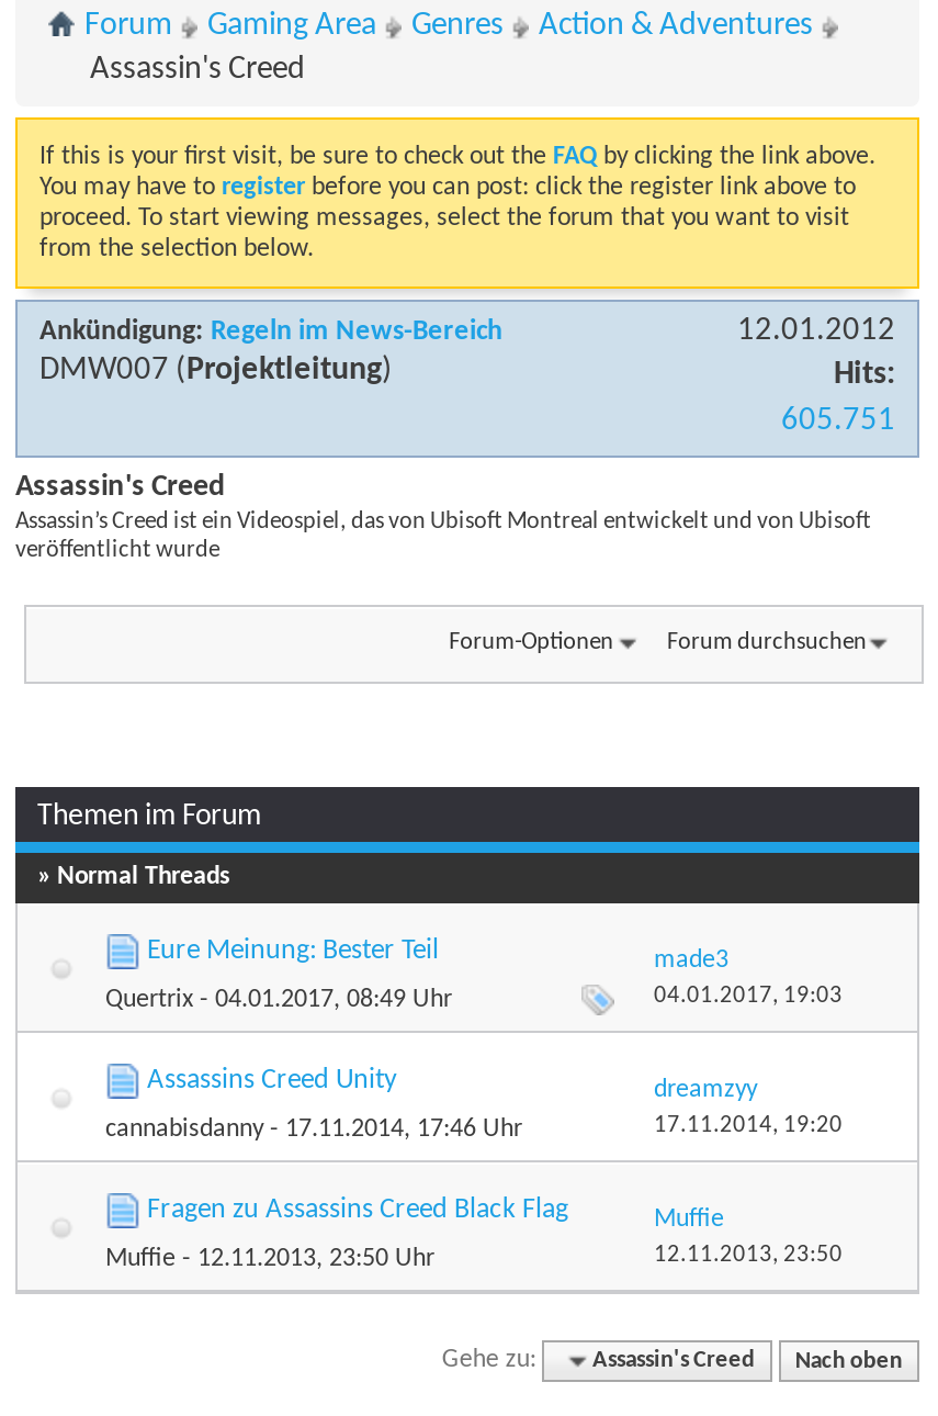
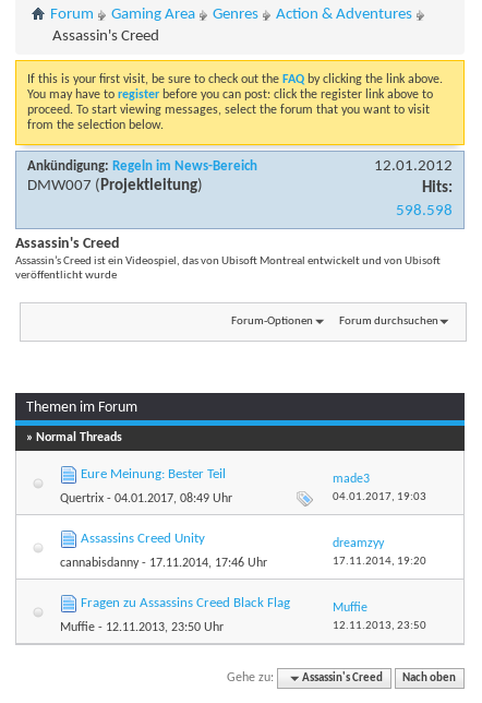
- 605.751
+ 598.598
